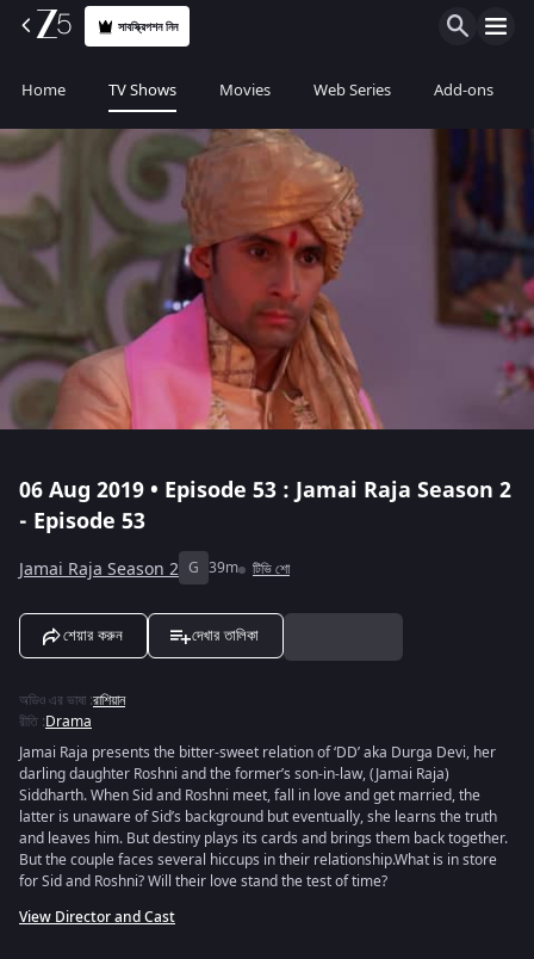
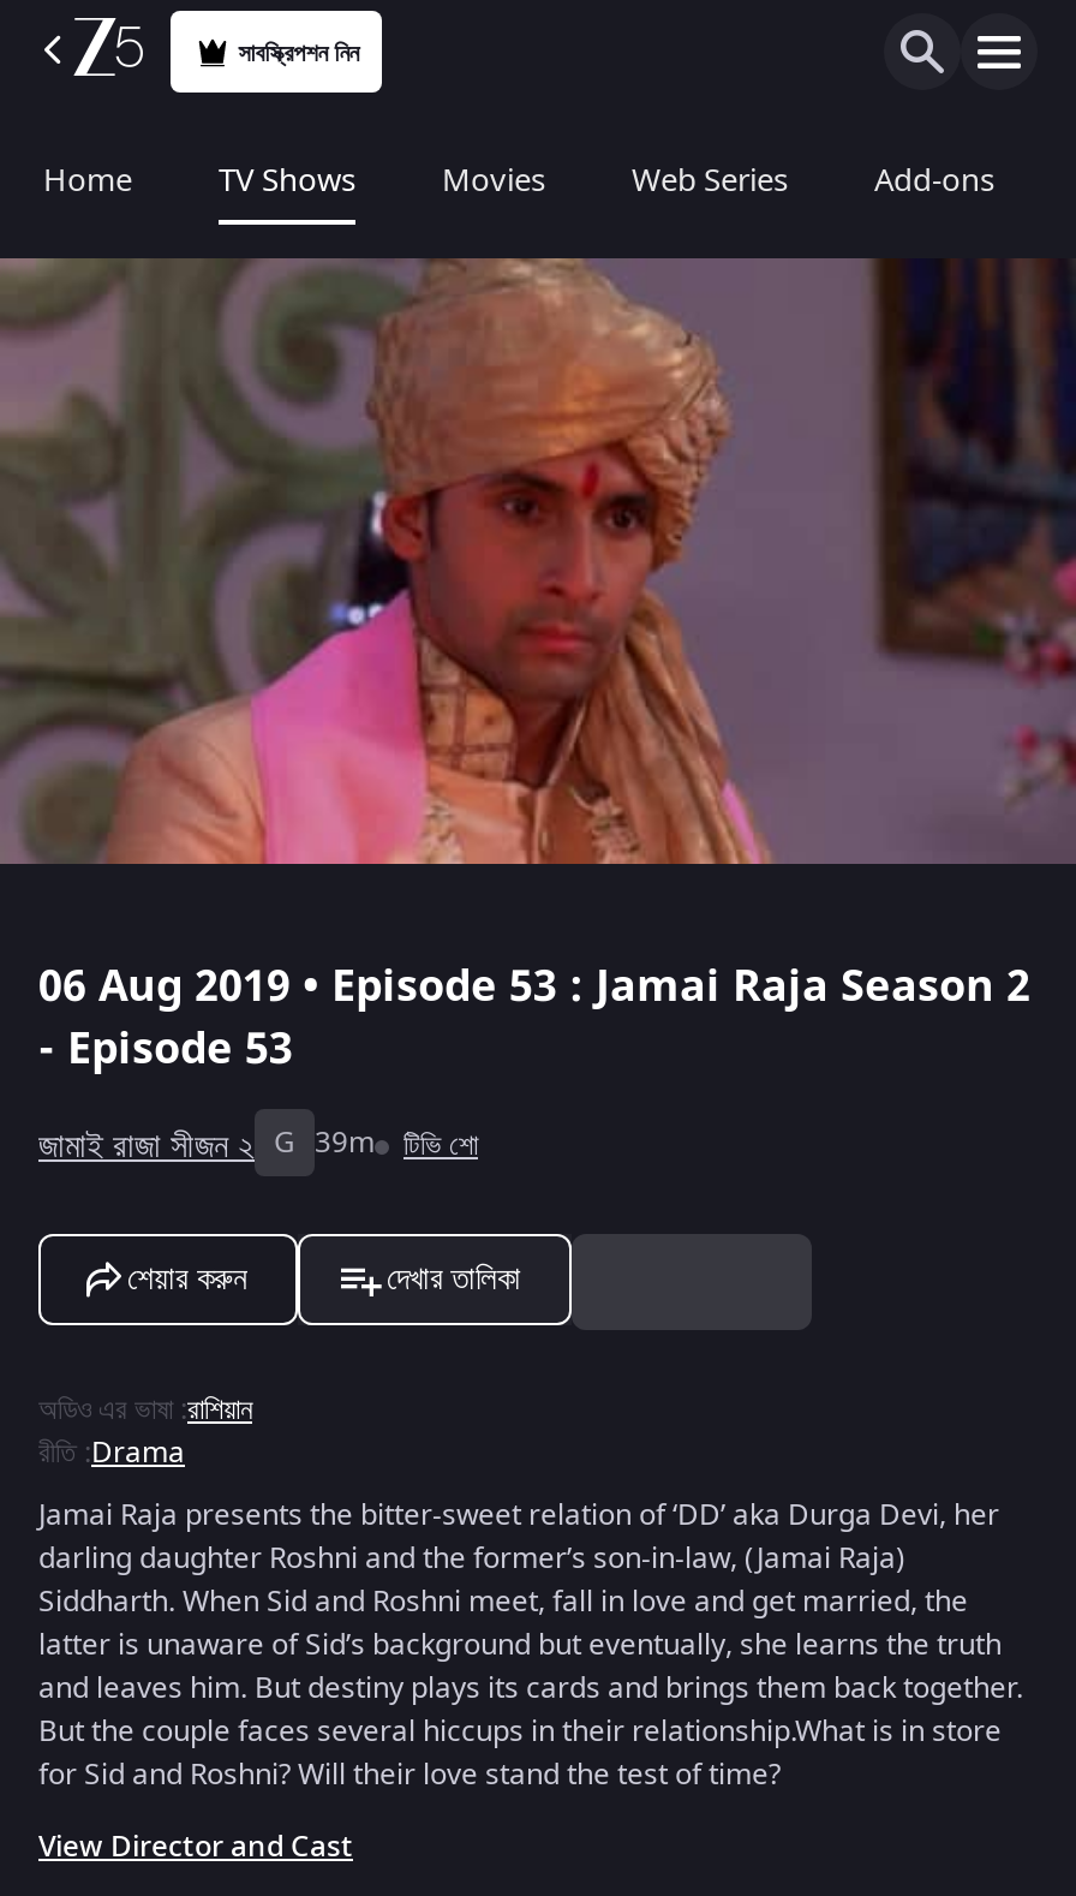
- Jamai Raja Season 2 G 39m
+ জামাই রাজা সীজন ২ G 39m
